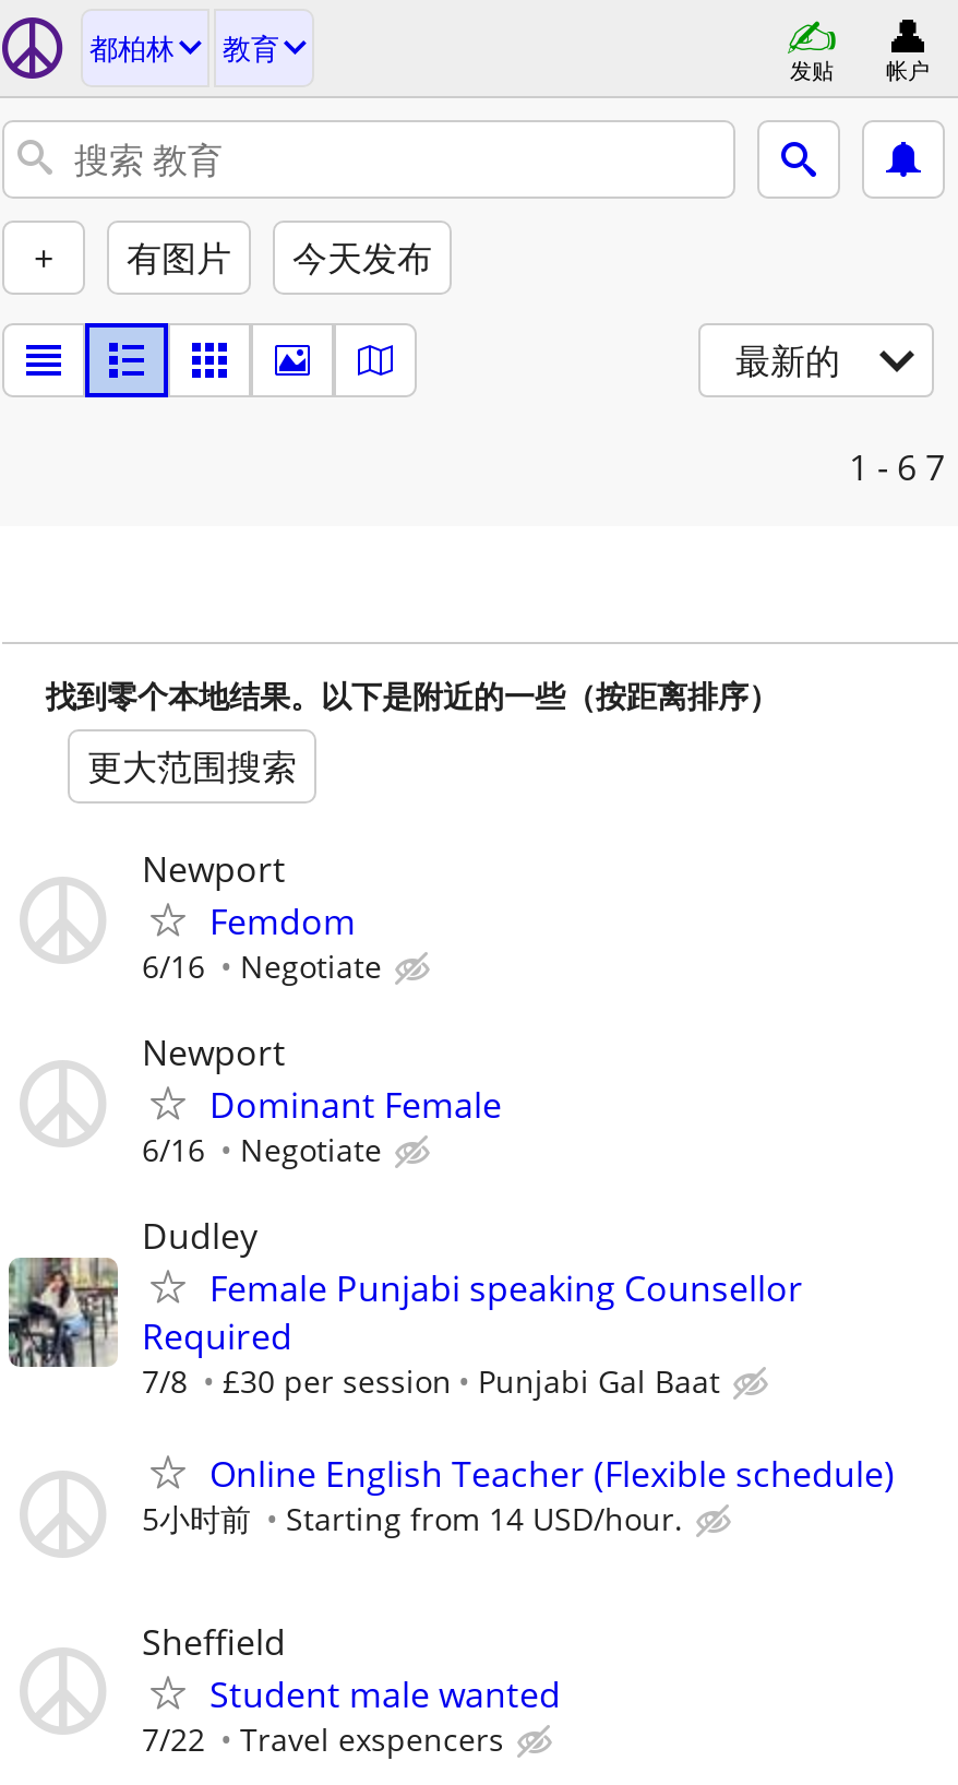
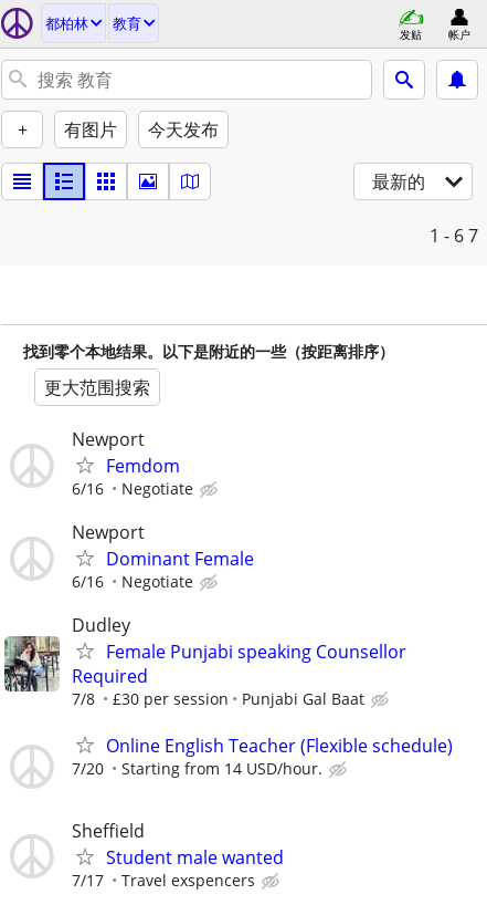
- 5小时前 Starting from 14 USD/hour.
+ 7/20 Starting from 14 USD/hour.

- 7/22 Travel exspencers
+ 7/17 Travel exspencers
